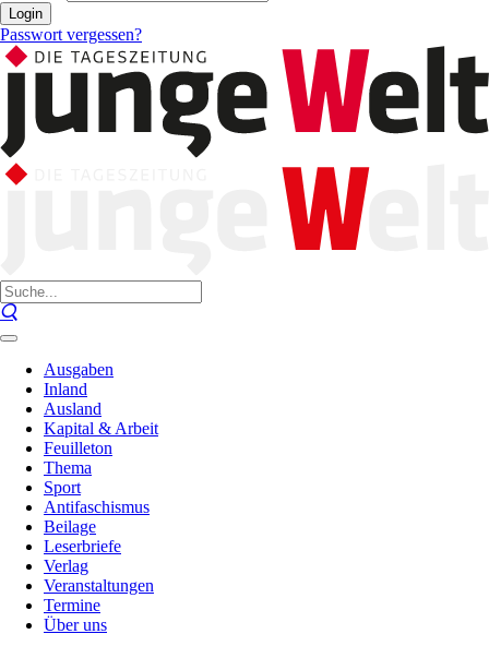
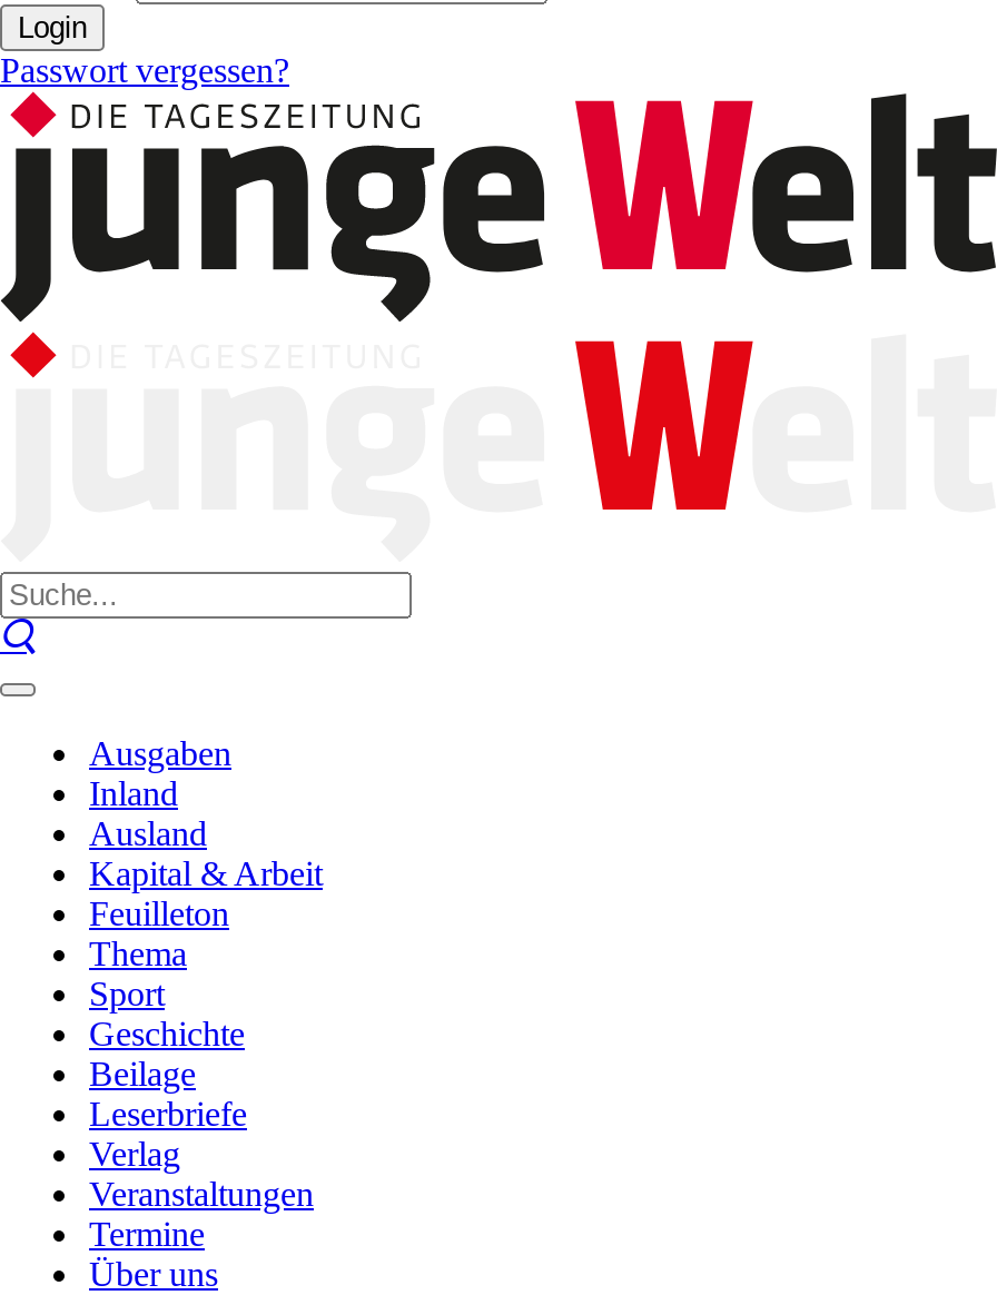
- Antifaschismus
+ Geschichte
